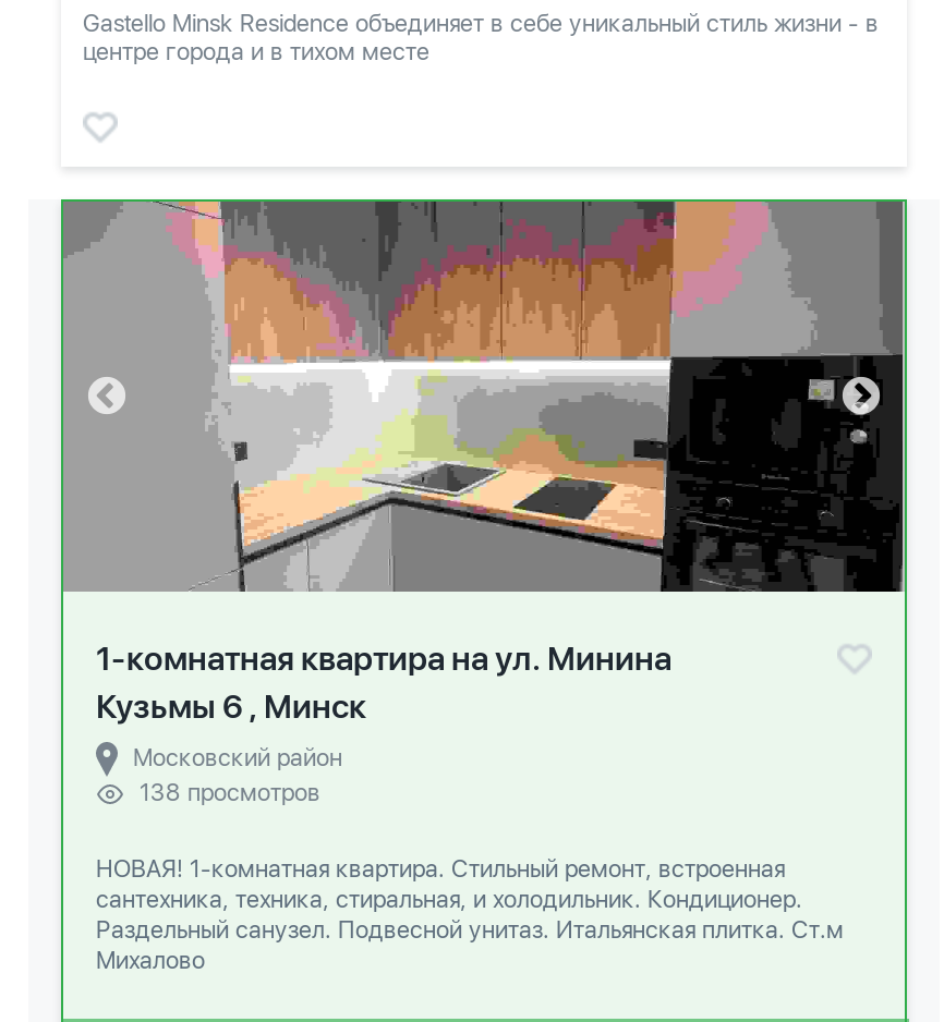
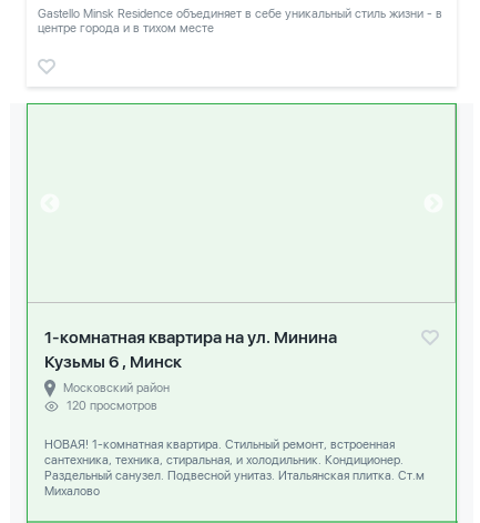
- [image]

- 138 просмотров
+ 120 просмотров
